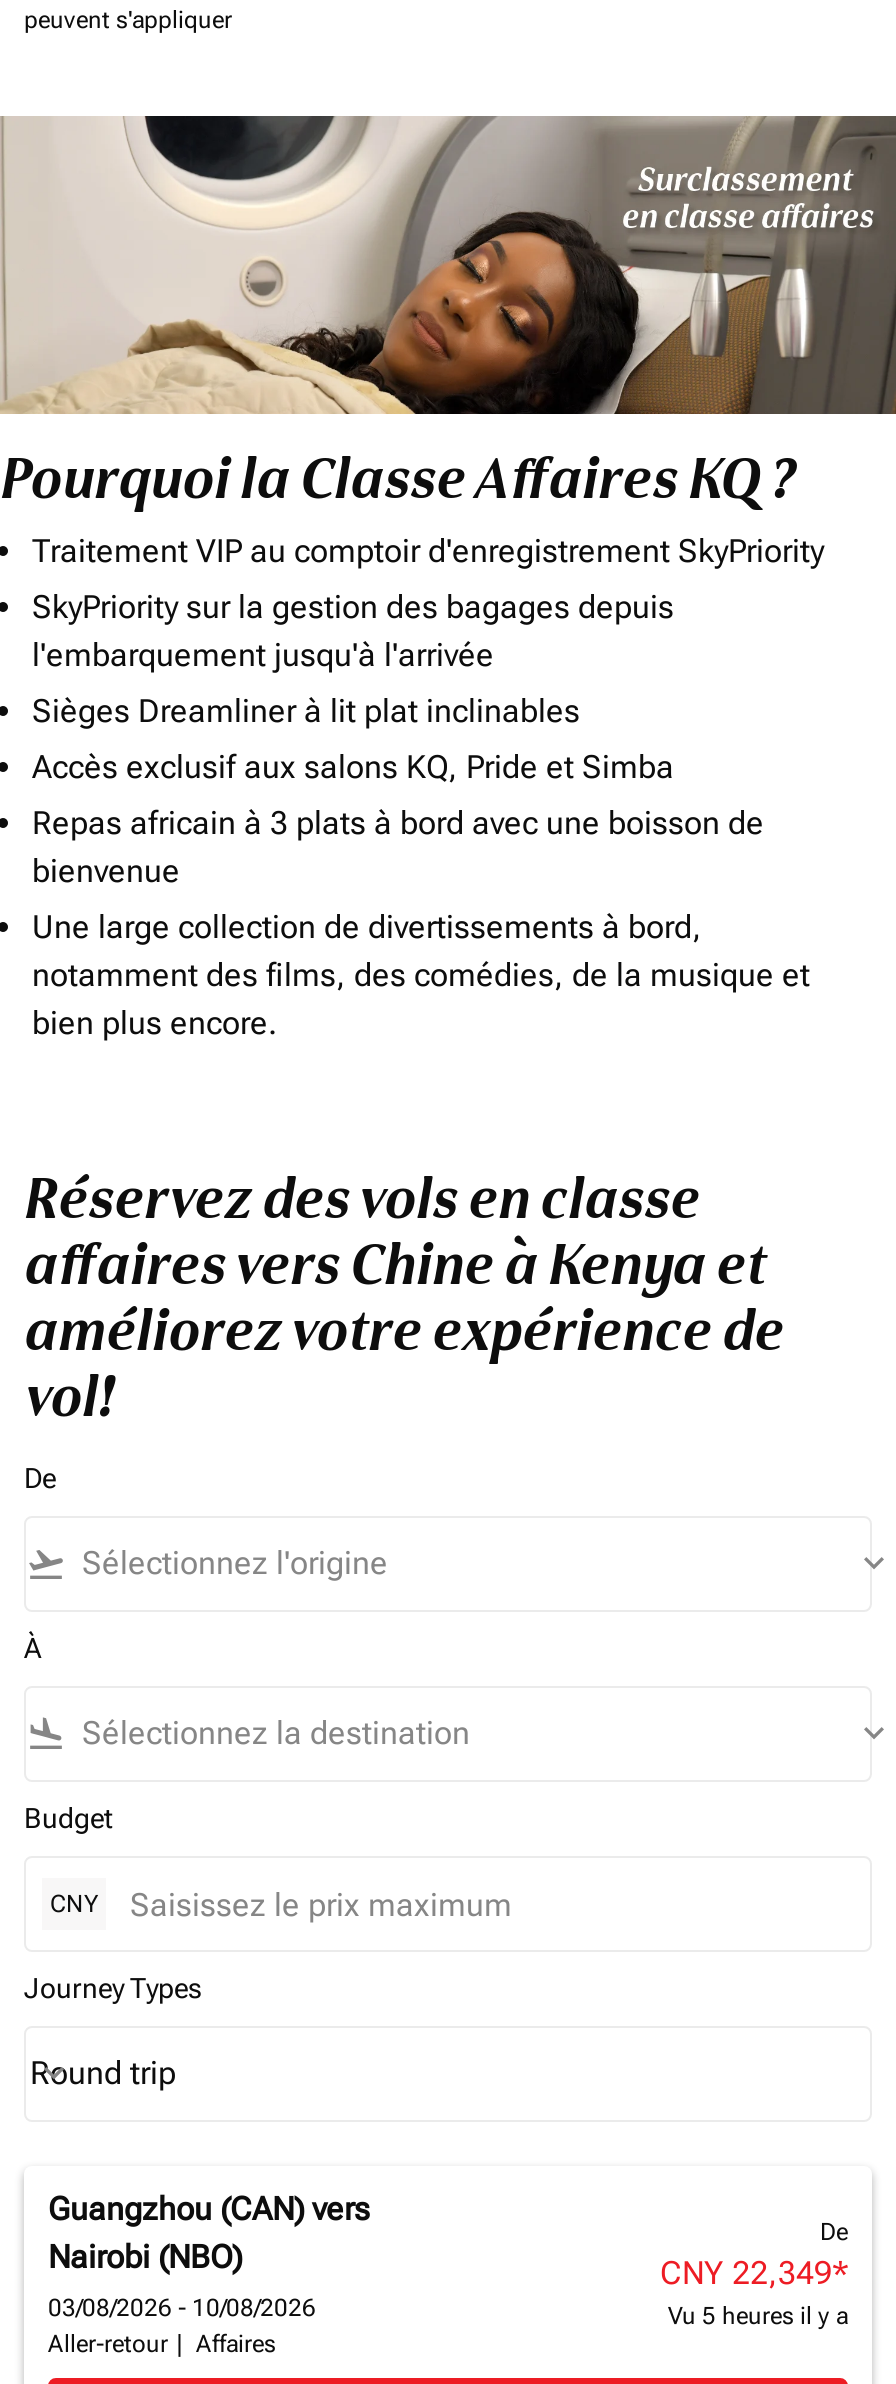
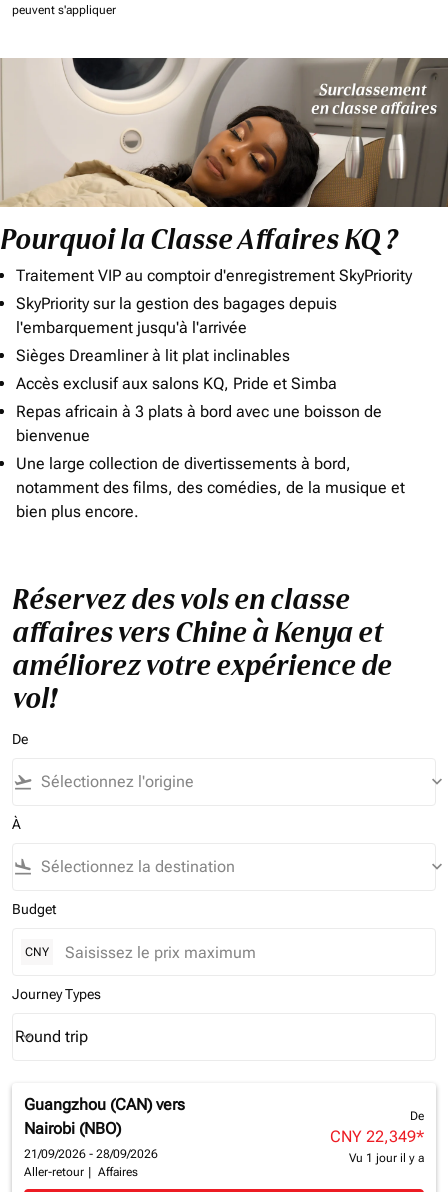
- 03/08/2026 - 10/08/2026
+ 21/09/2026 - 28/09/2026

- Vu 5 heures il y a
+ Vu 1 jour il y a
